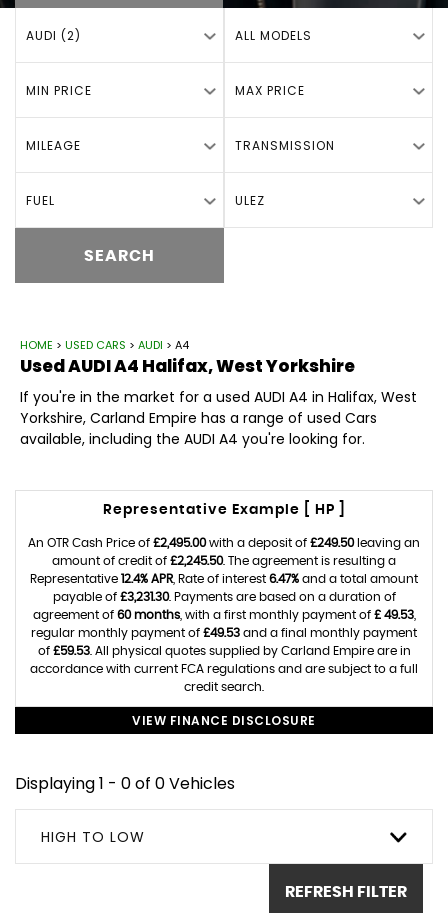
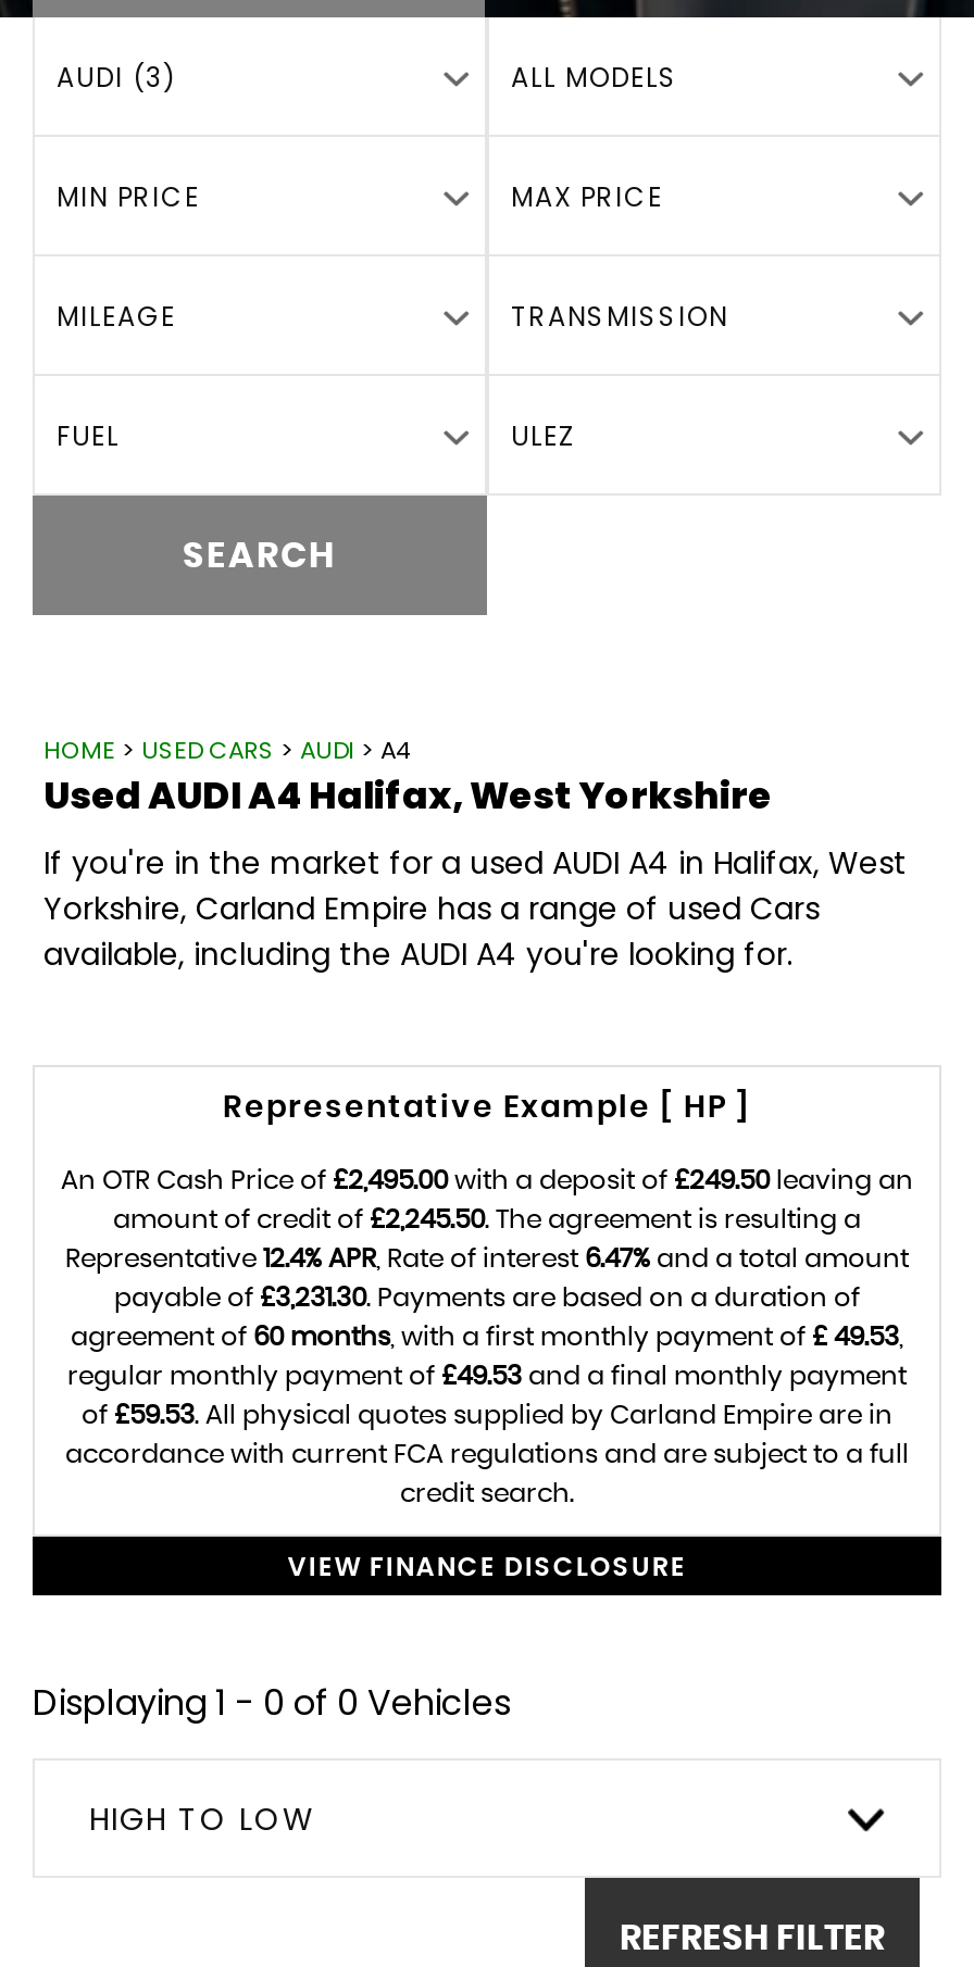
- AUDI (2)
+ AUDI (3)
